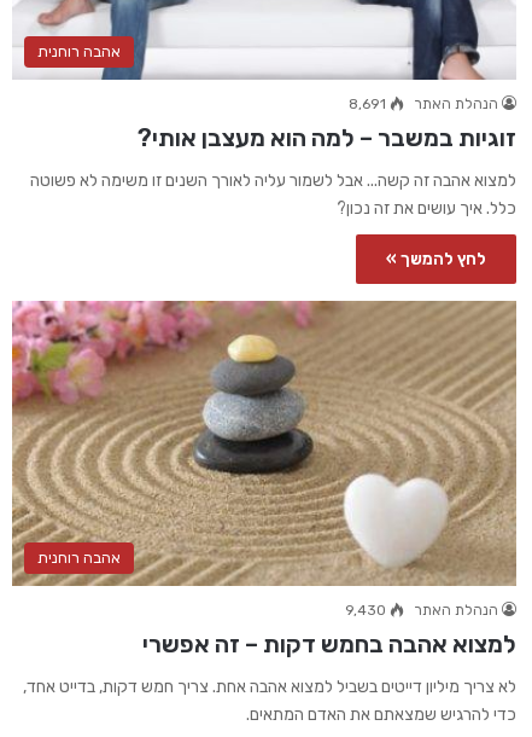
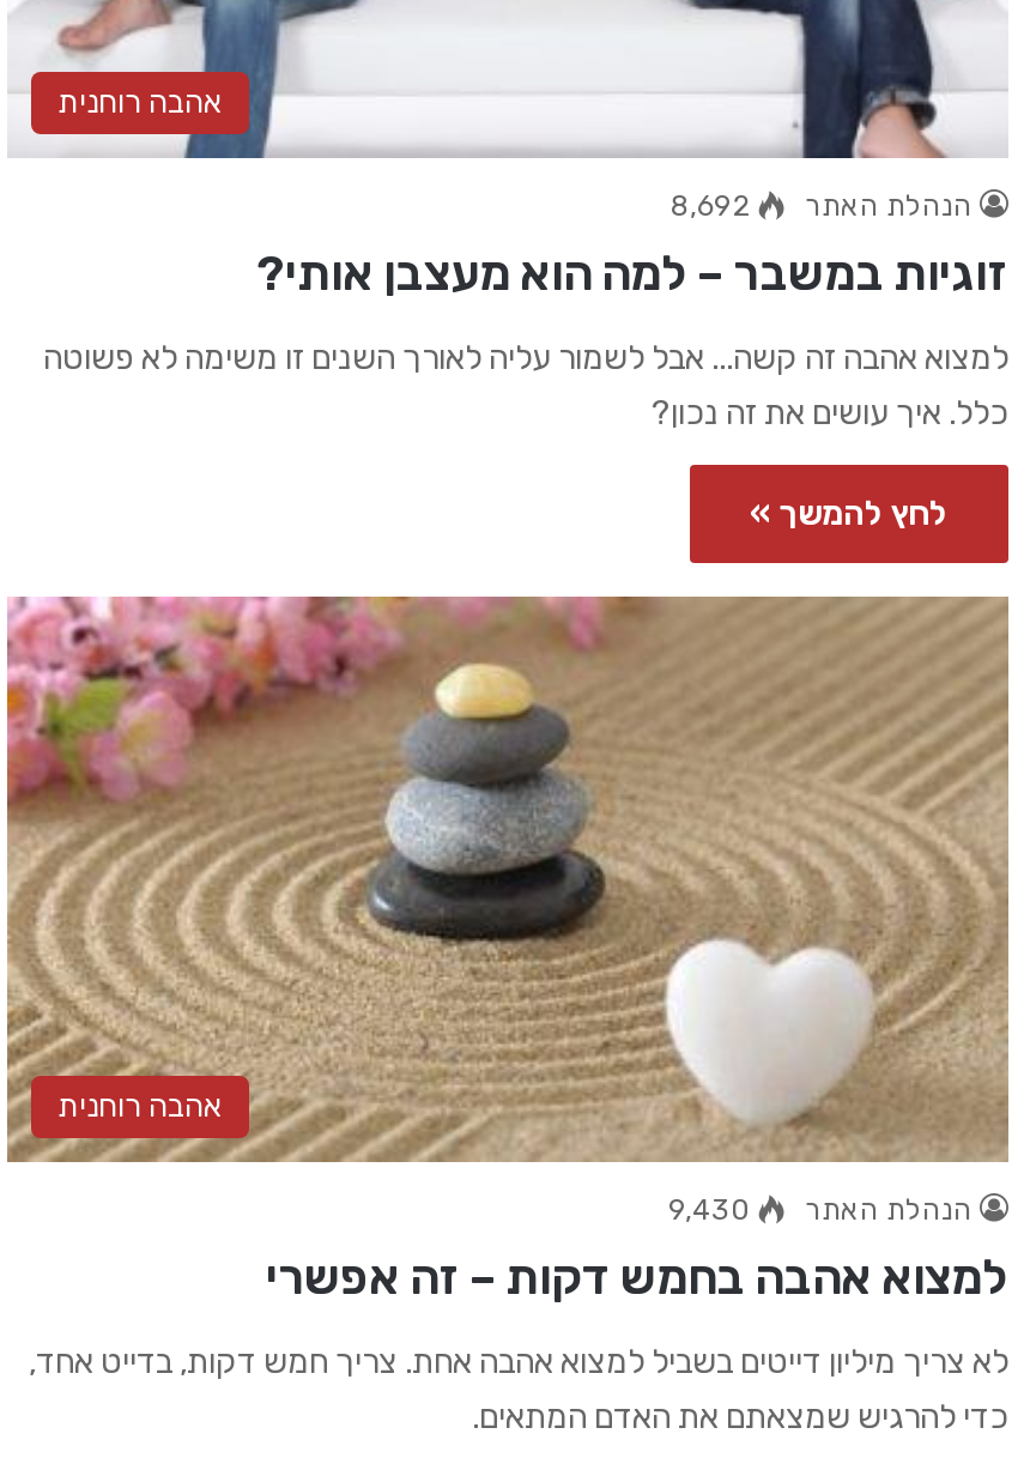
- הנהלת האתר 8,691
+ הנהלת האתר 8,692
